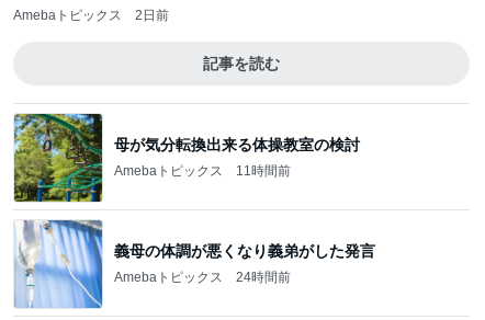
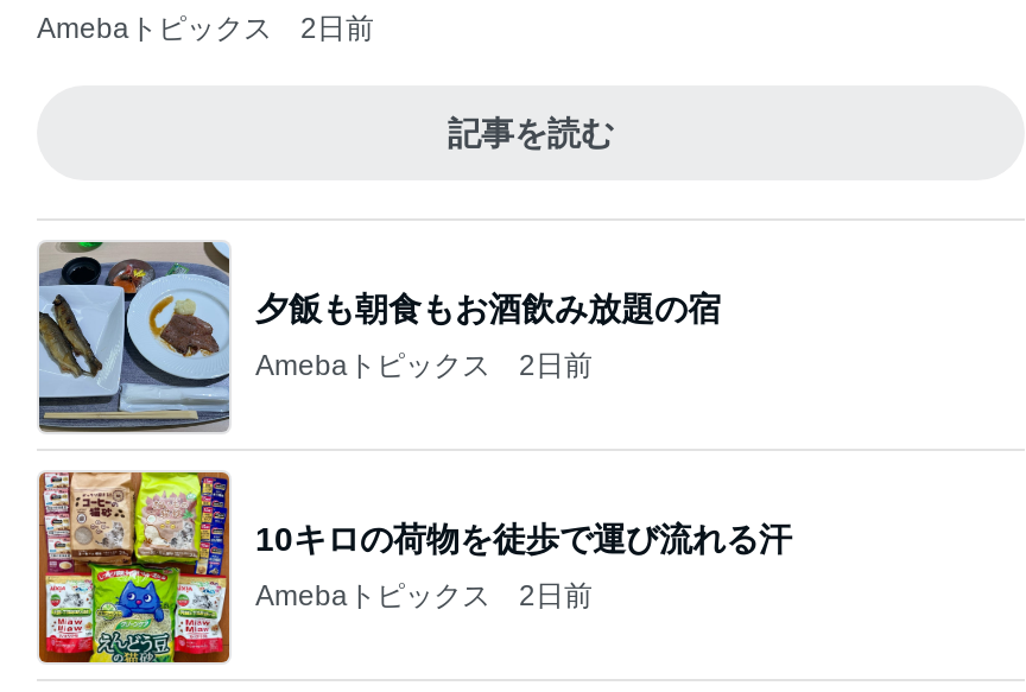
- [image]
- 母が気分転換出来る体操教室の検討
+ [image]
+ 夕飯も朝食もお酒飲み放題の宿

- Amebaトピックス 11時間前
+ Amebaトピックス 2日前

- [image]
- 義母の体調が悪くなり義弟がした発言
+ [image]
+ 10キロの荷物を徒歩で運び流れる汗

- Amebaトピックス 24時間前
+ Amebaトピックス 2日前
